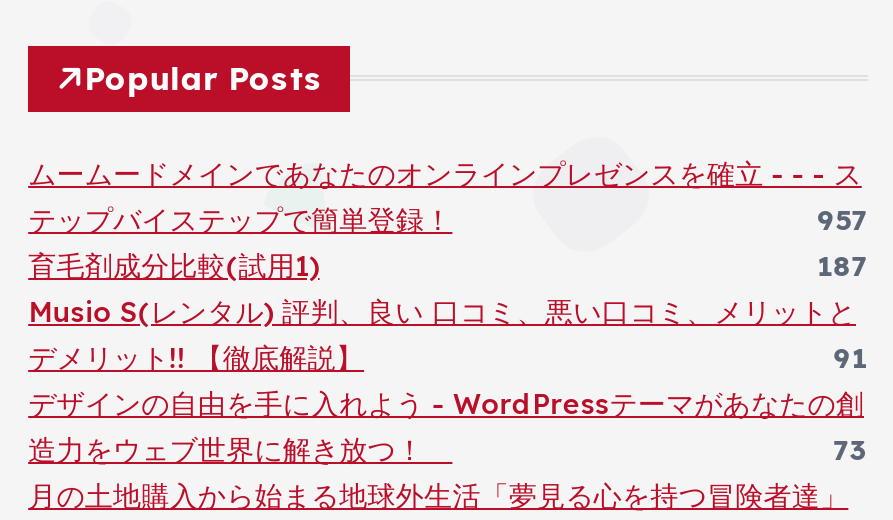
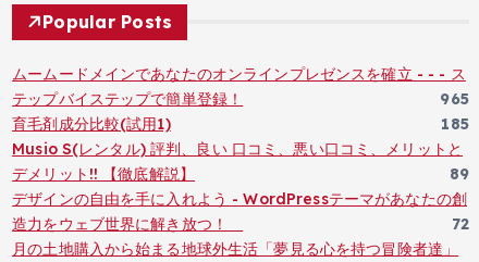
- 957
+ 965

- 187
+ 185

- 91
+ 89

- 73
+ 72
